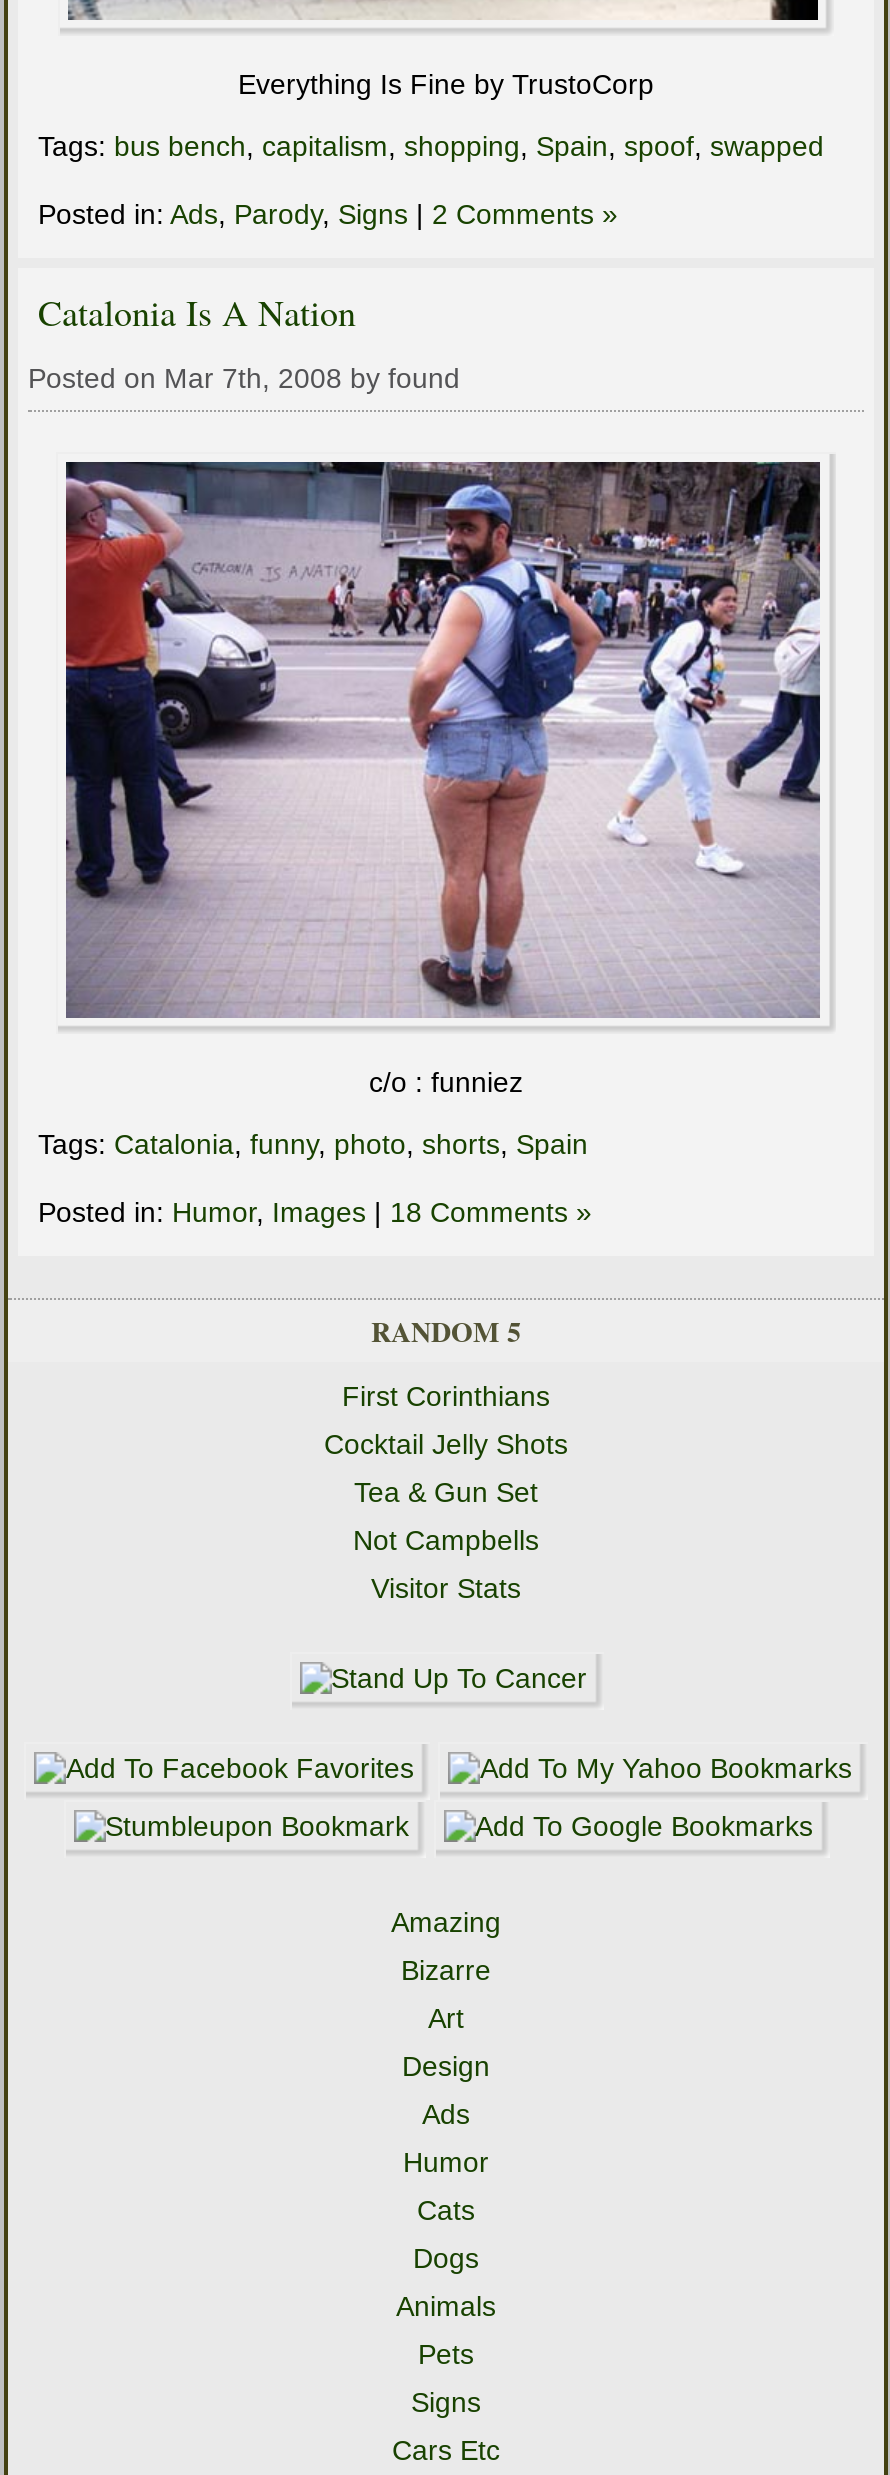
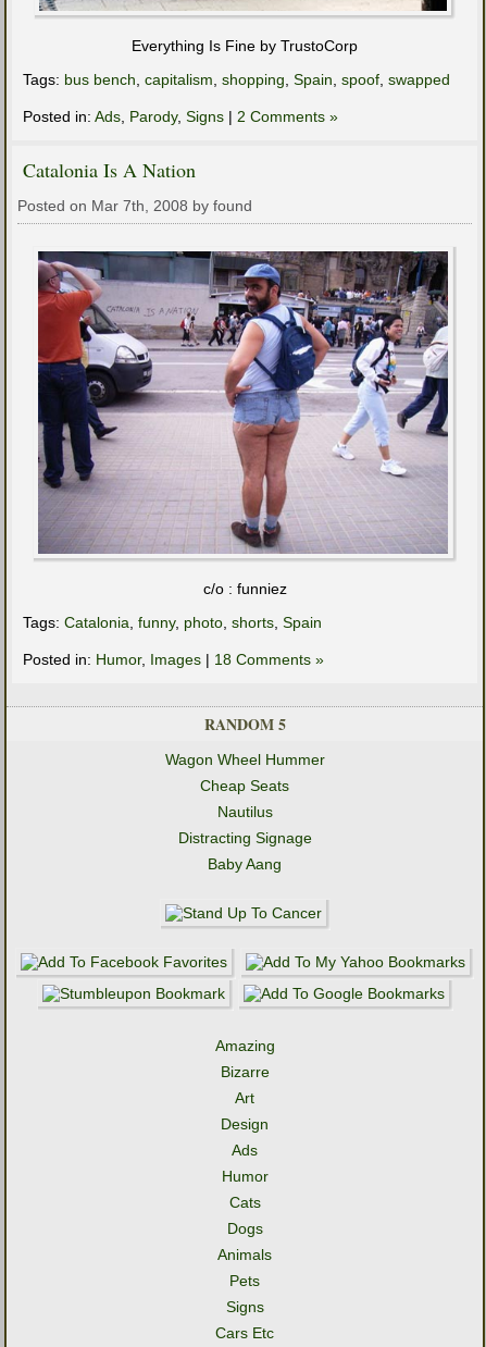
- First Corinthians
+ Wagon Wheel Hummer

- Cocktail Jelly Shots
+ Cheap Seats

- Tea & Gun Set
+ Nautilus

- Not Campbells
+ Distracting Signage

- Visitor Stats
+ Baby Aang
